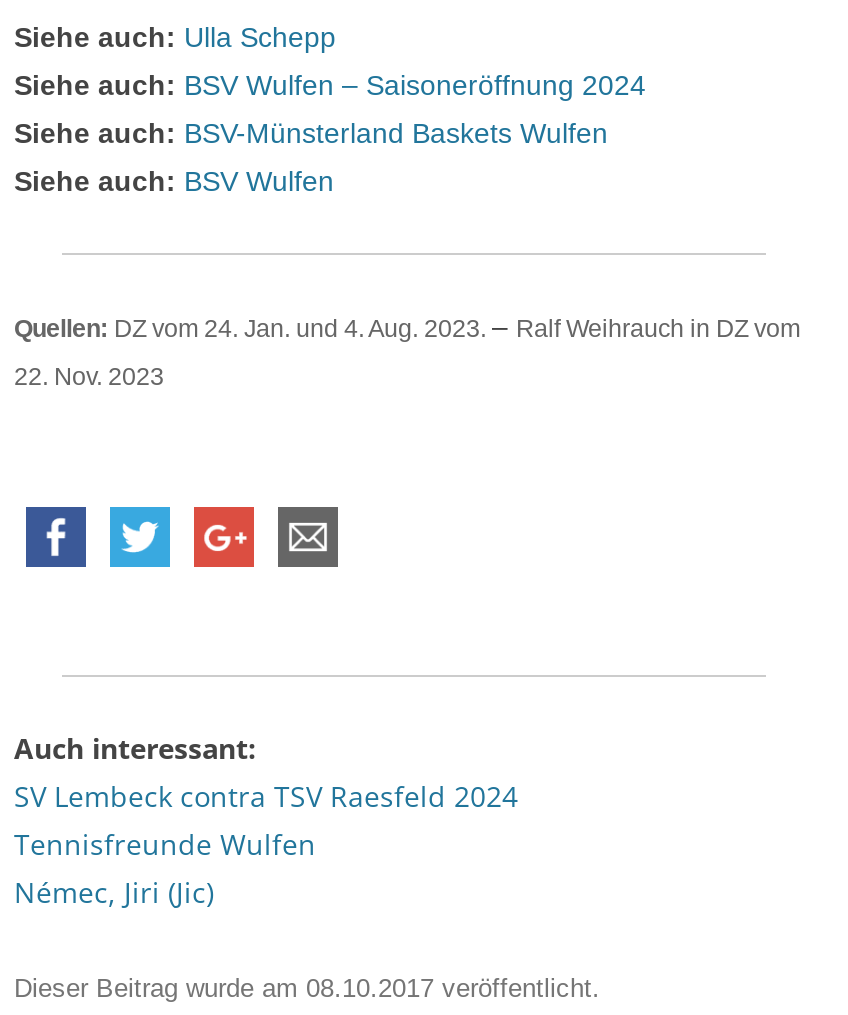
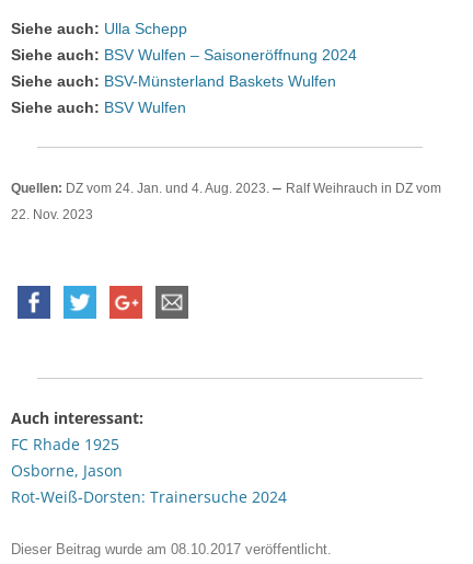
- SV Lembeck contra TSV Raesfeld 2024
- Tennisfreunde Wulfen
- Némec, Jiri (Jic)
+ FC Rhade 1925
+ Osborne, Jason
+ Rot-Weiß-Dorsten: Trainersuche 2024
